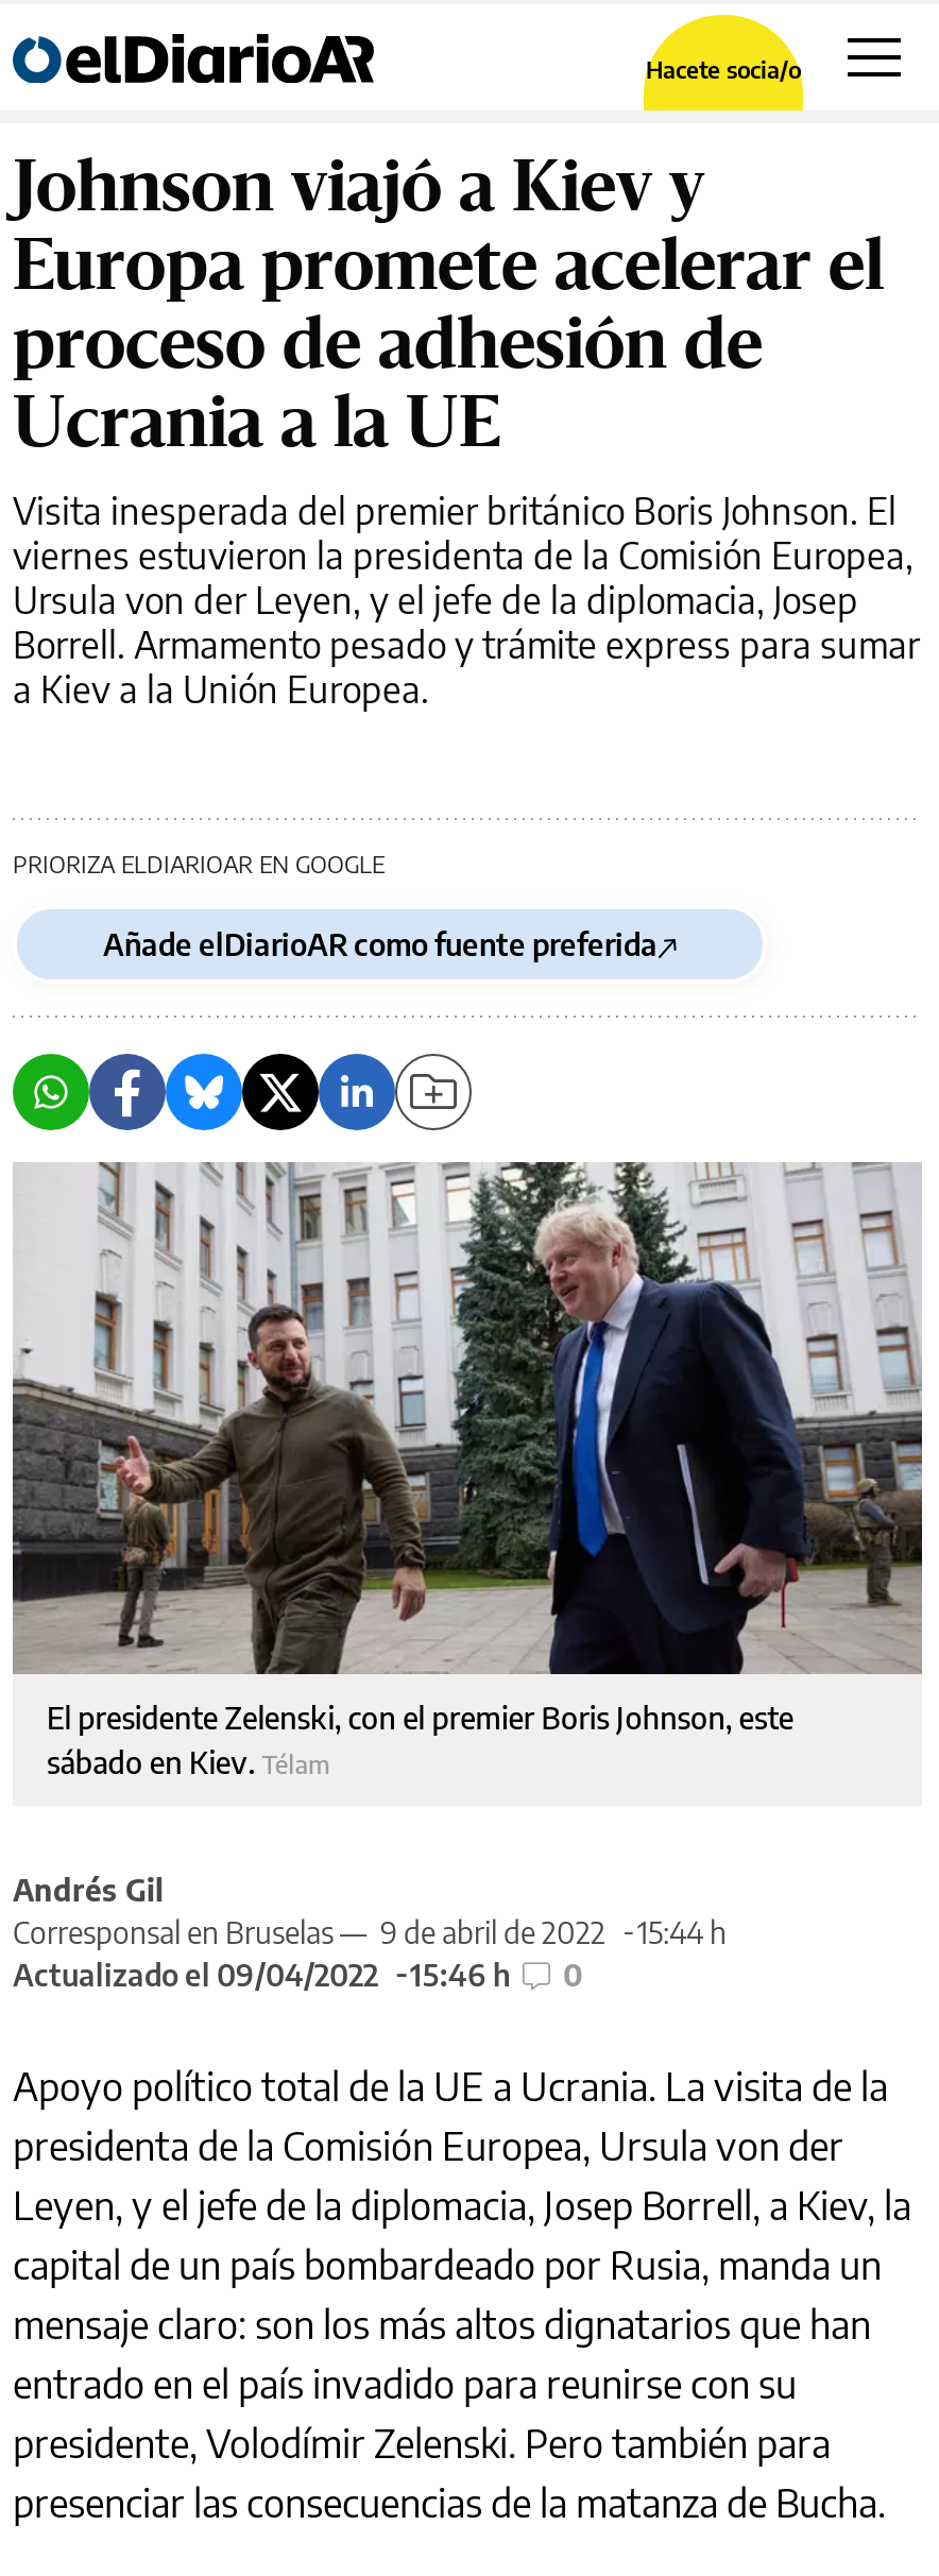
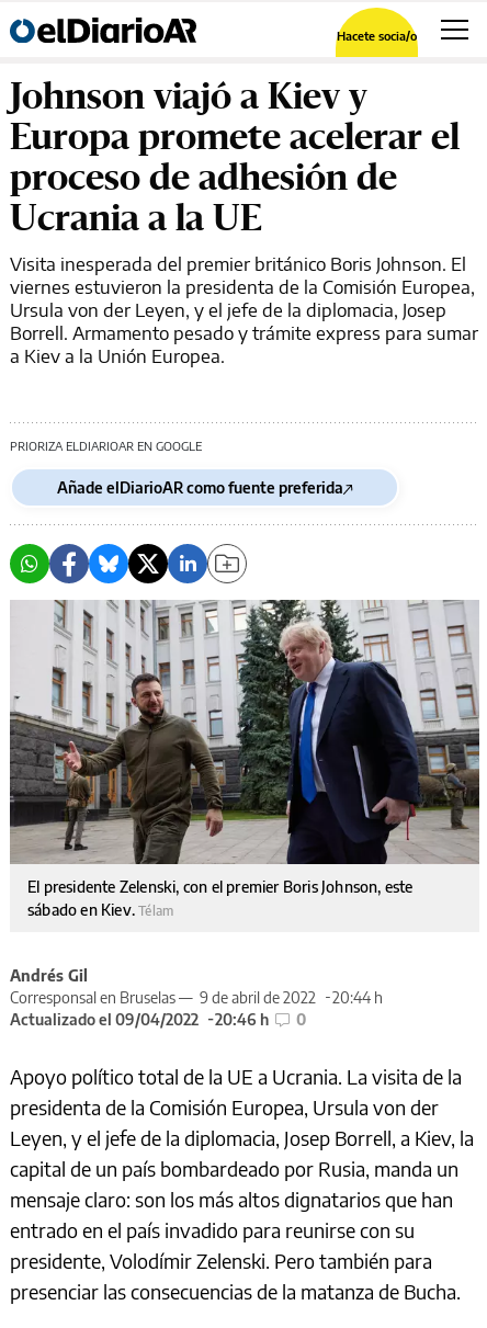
- Corresponsal en Bruselas — 9 de abril de 2022 15:44 h
+ Corresponsal en Bruselas — 9 de abril de 2022 20:44 h

- Actualizado el 09/04/2022 15:46 h 0
+ Actualizado el 09/04/2022 20:46 h 0
